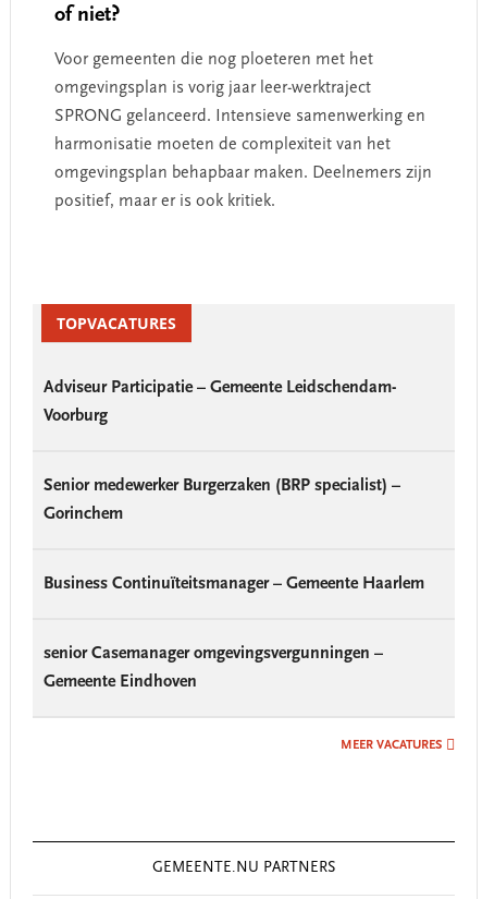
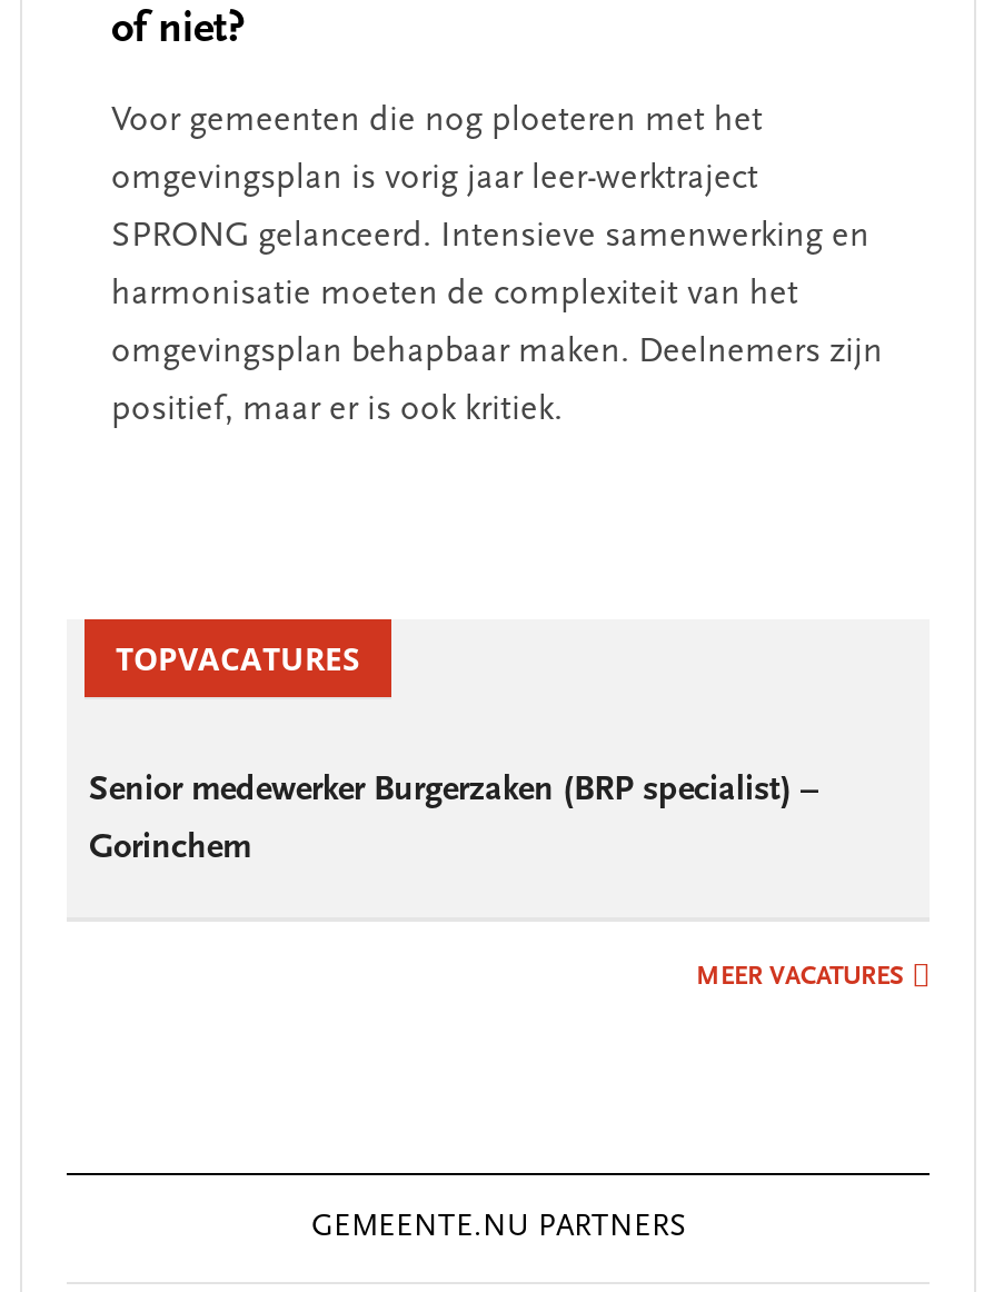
- Adviseur Participatie – Gemeente Leidschendam-
- Voorburg

- Business Continuïteitsmanager – Gemeente Haarlem

- senior Casemanager omgevingsvergunningen –
- Gemeente Eindhoven
